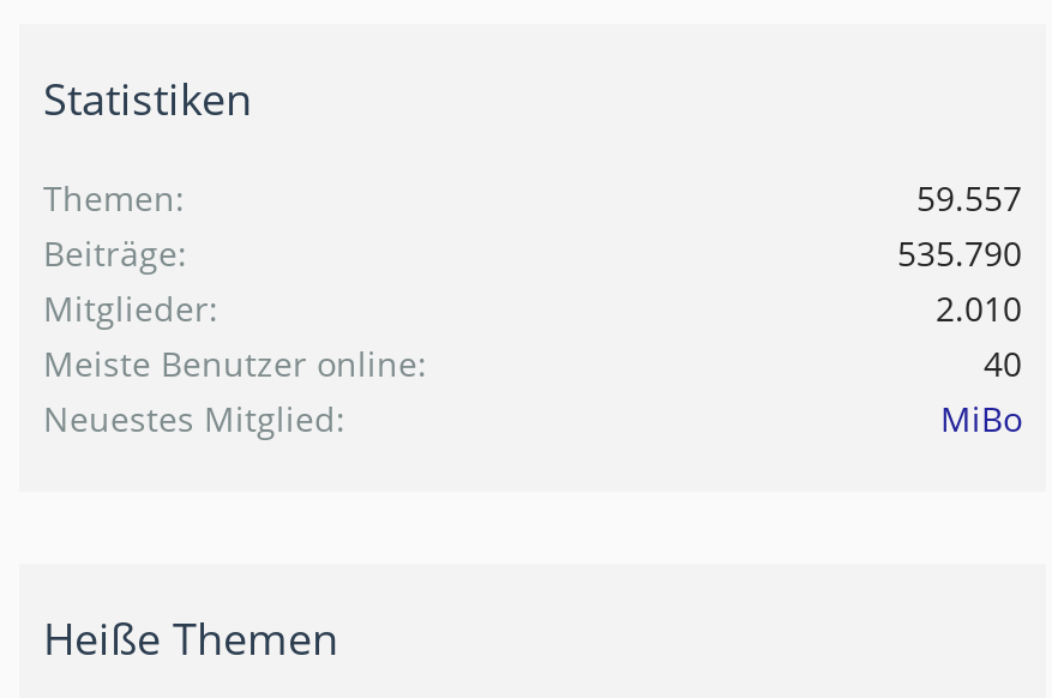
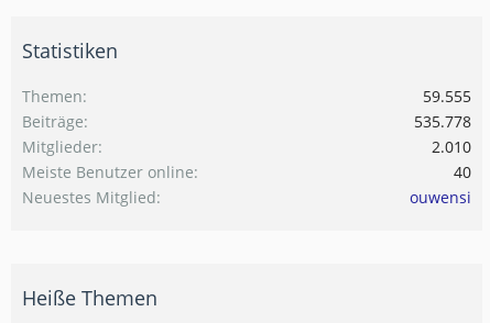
- 59.557
+ 59.555

- 535.790
+ 535.778

- MiBo
+ ouwensi
